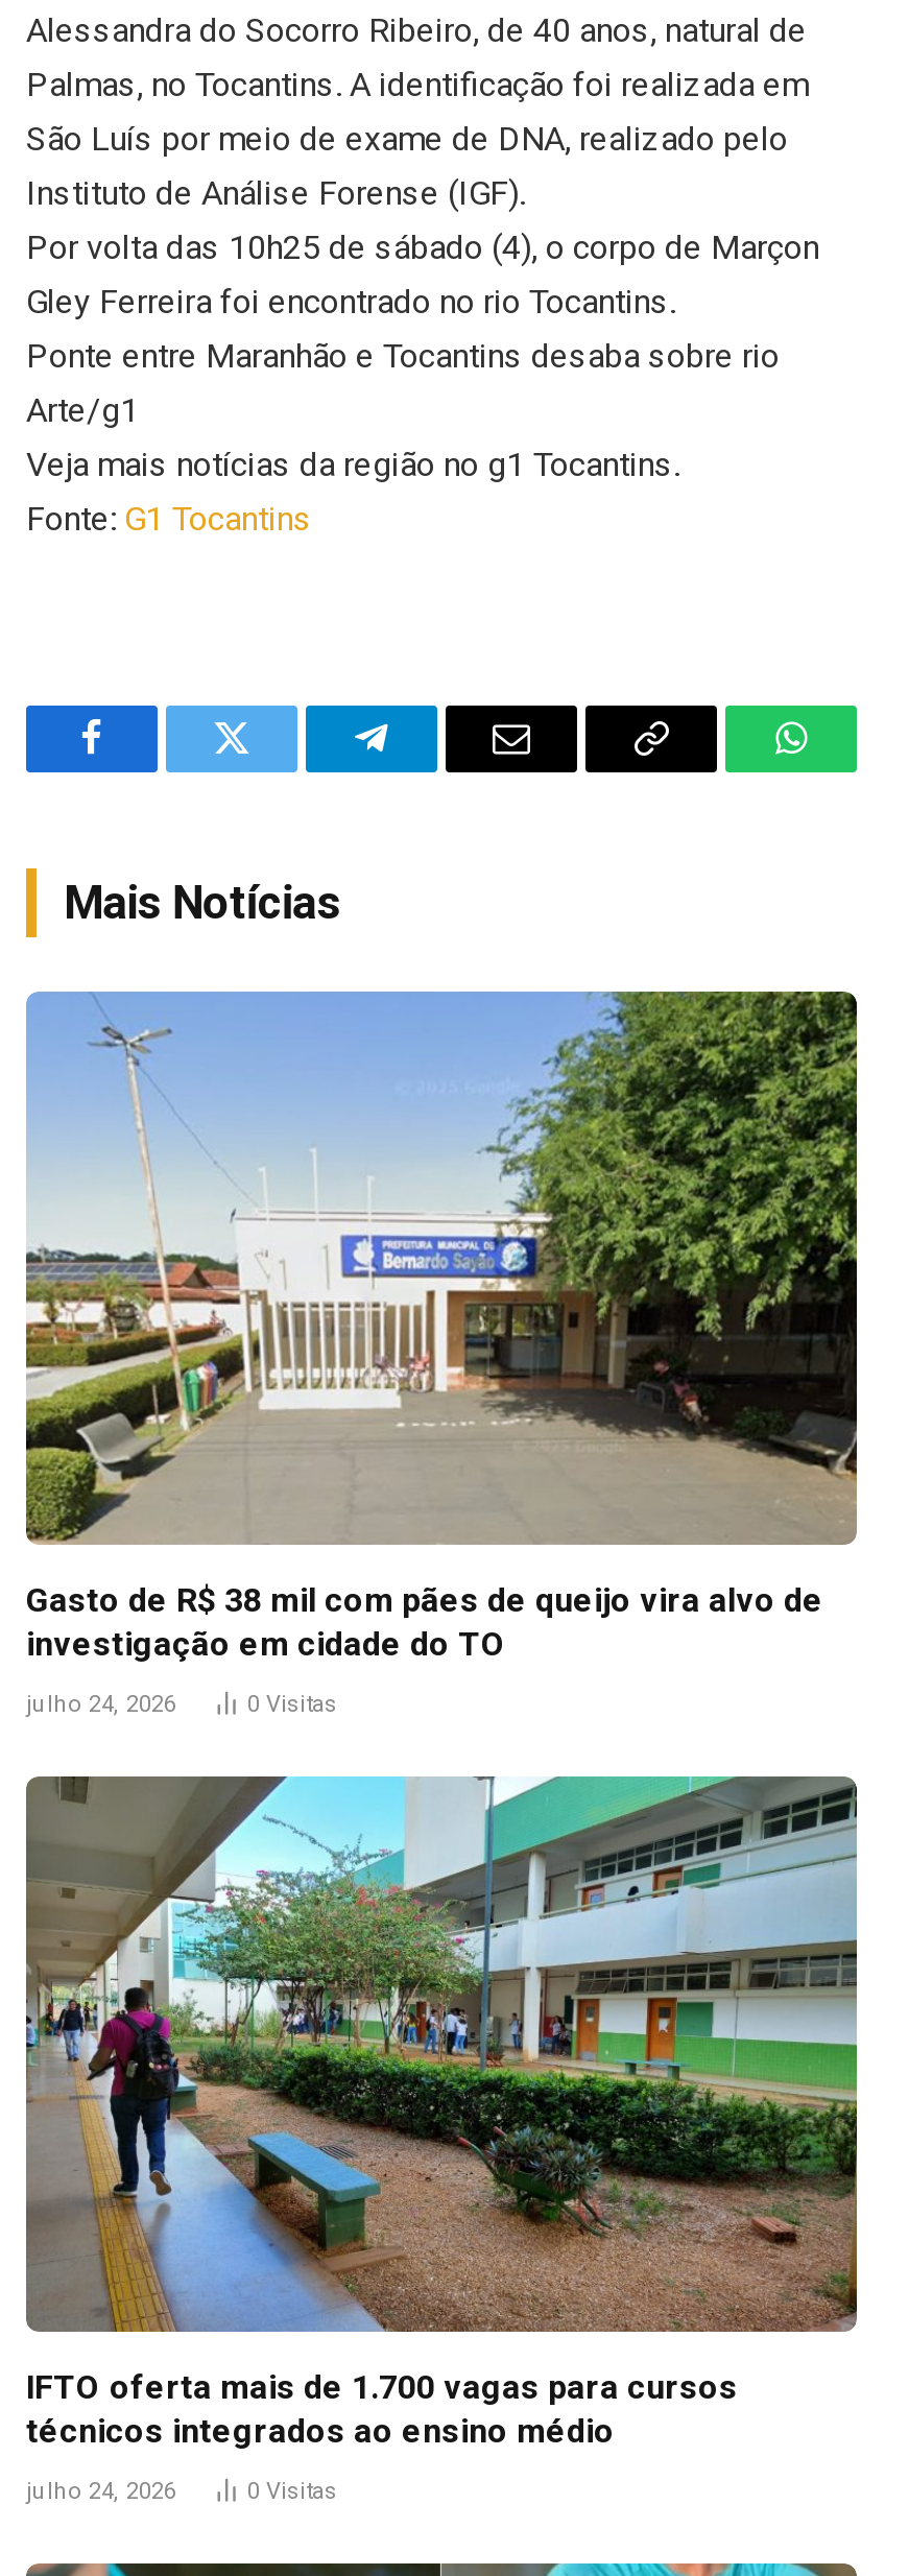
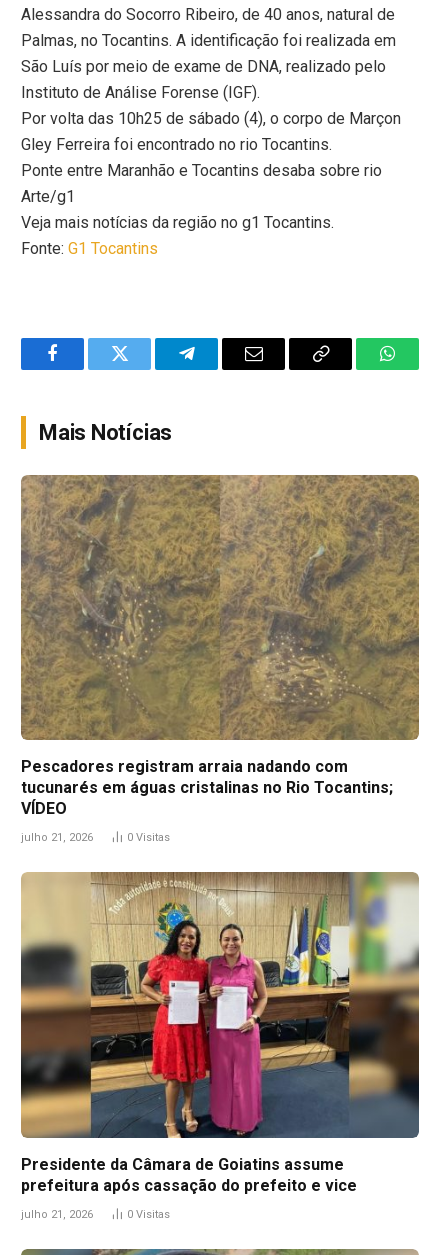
- [image]
- Gasto de R$ 38 mil com pães de queijo vira alvo de
- investigação em cidade do TO
+ [image]
+ Pescadores registram arraia nadando com
+ tucunarés em águas cristalinas no Rio Tocantins;
+ VÍDEO

- julho 24, 2026
+ julho 21, 2026

- [image]
- IFTO oferta mais de 1.700 vagas para cursos
- técnicos integrados ao ensino médio
+ [image]
+ Presidente da Câmara de Goiatins assume
+ prefeitura após cassação do prefeito e vice

- julho 24, 2026
+ julho 21, 2026
